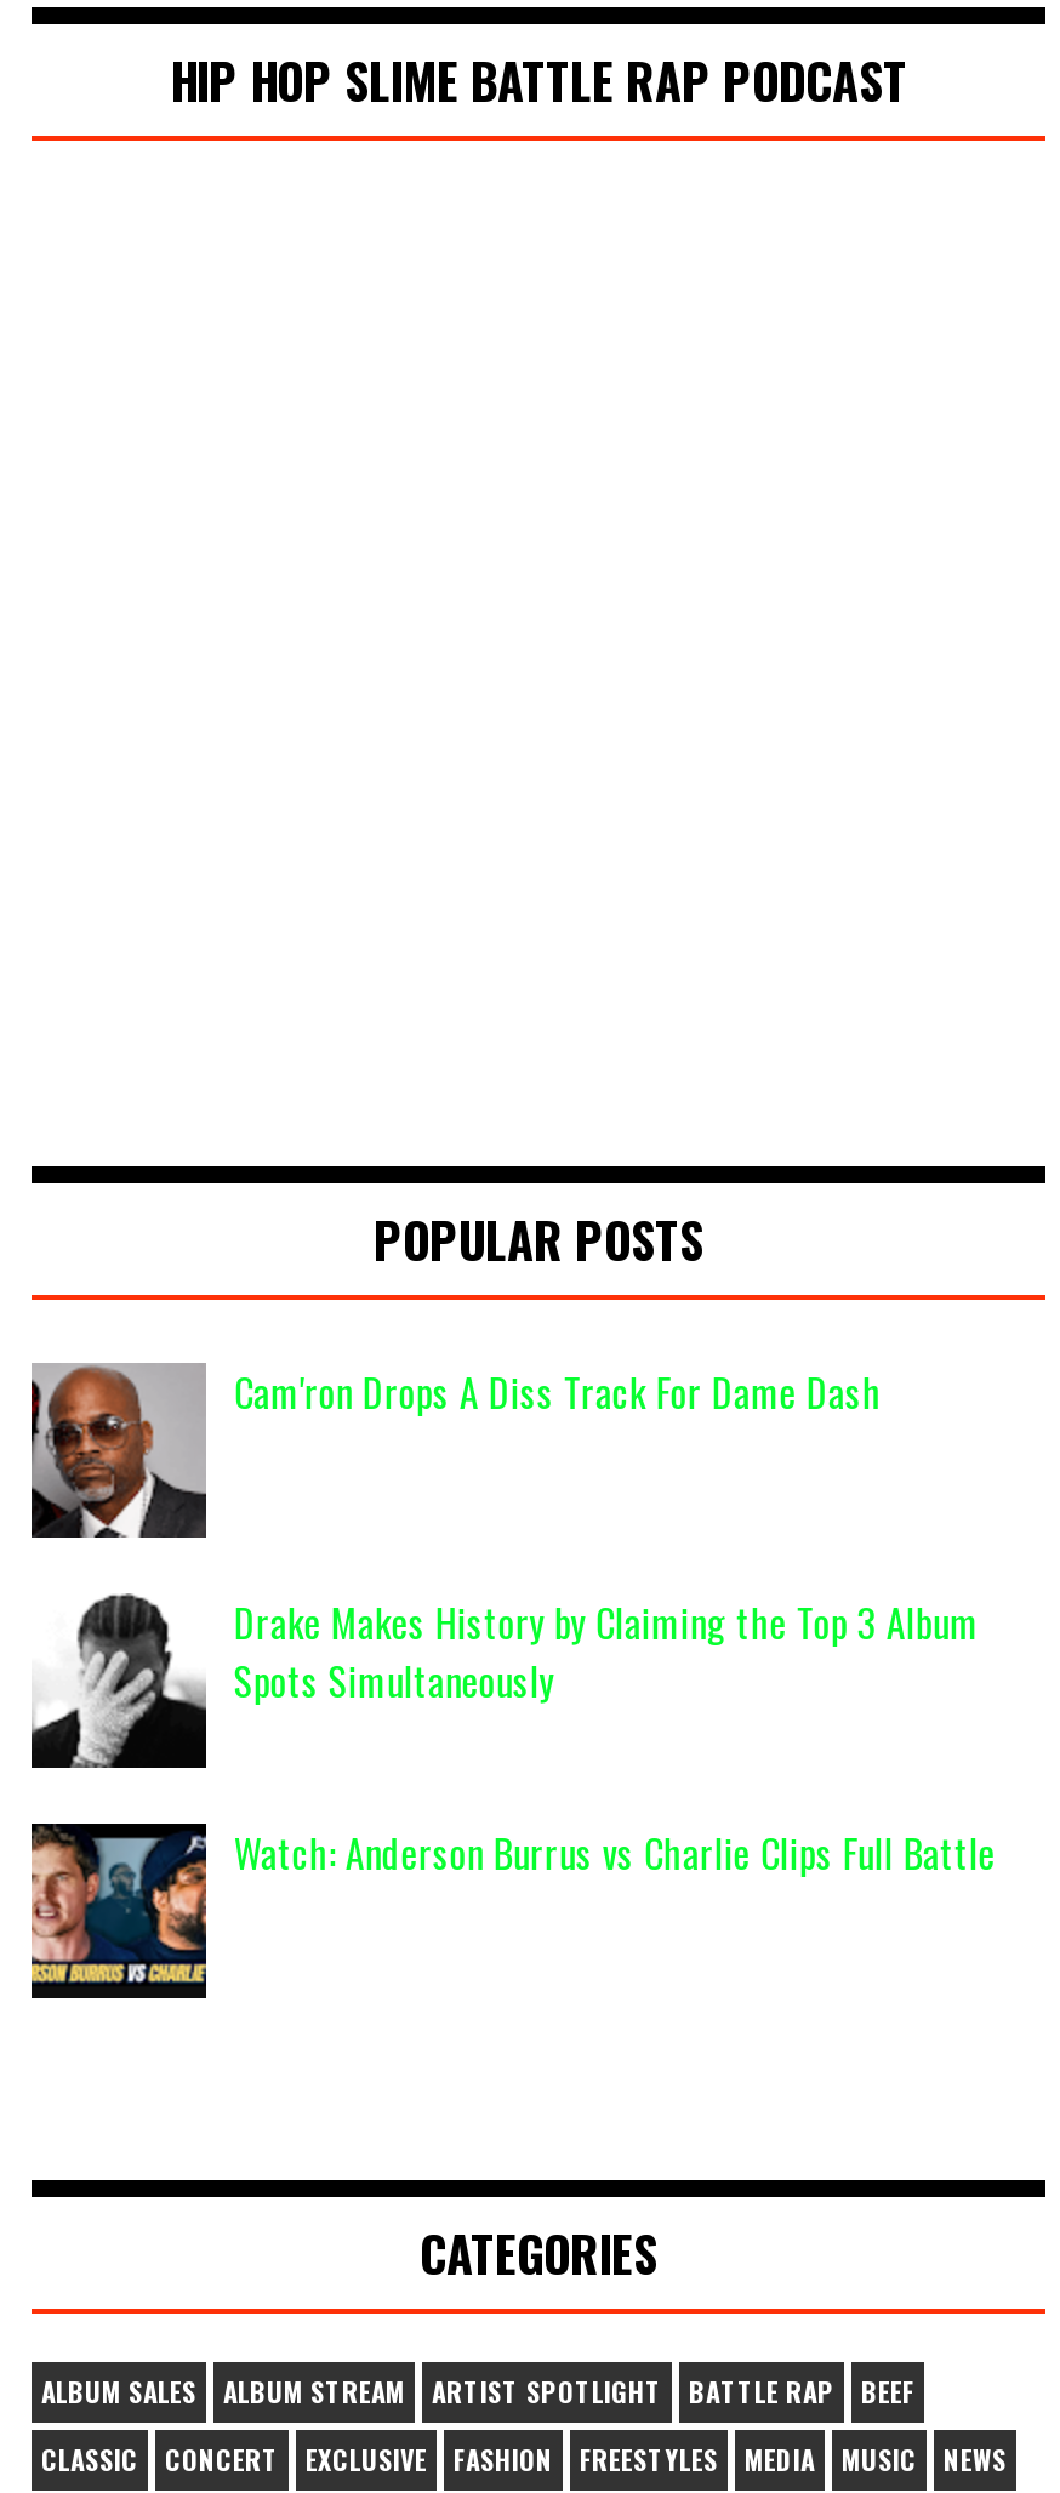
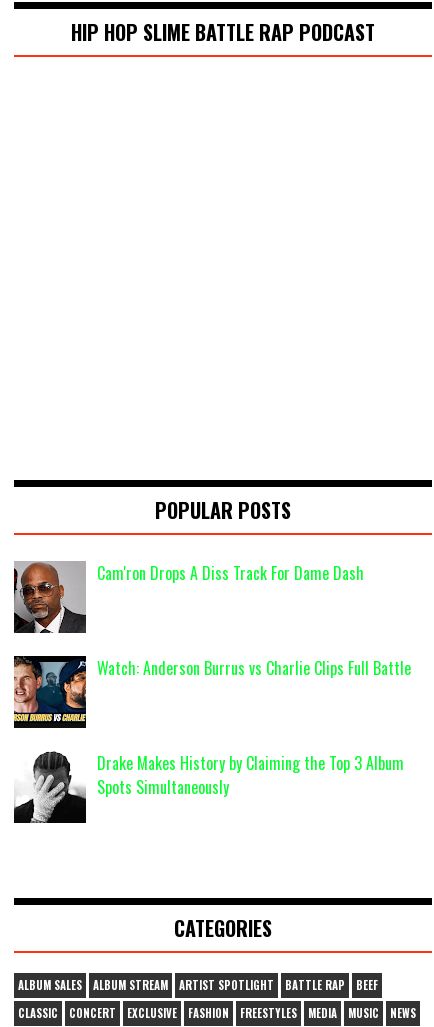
moved down: Drake Makes History by Claiming the Top 3 Album | Spots Simultaneously

moved up: [image] | Watch: Anderson Burrus vs Charlie Clips Full Battle
